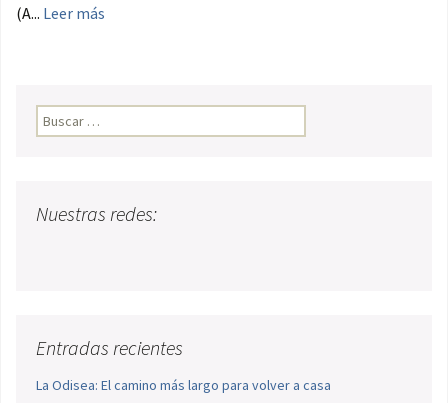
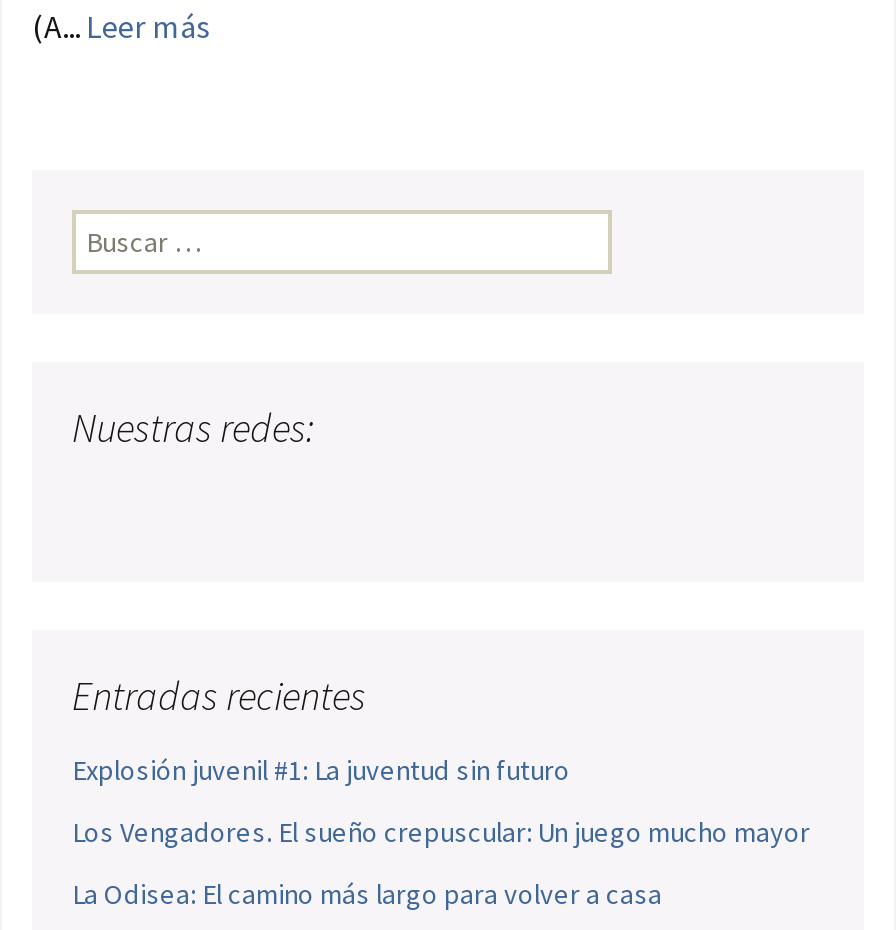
+ Explosión juvenil #1: La juventud sin futuro
+ Los Vengadores. El sueño crepuscular: Un juego mucho mayor
